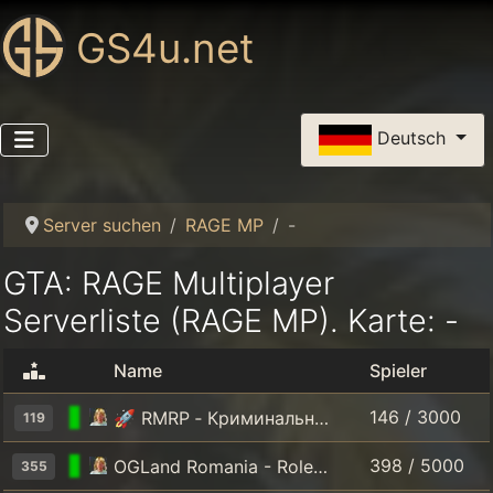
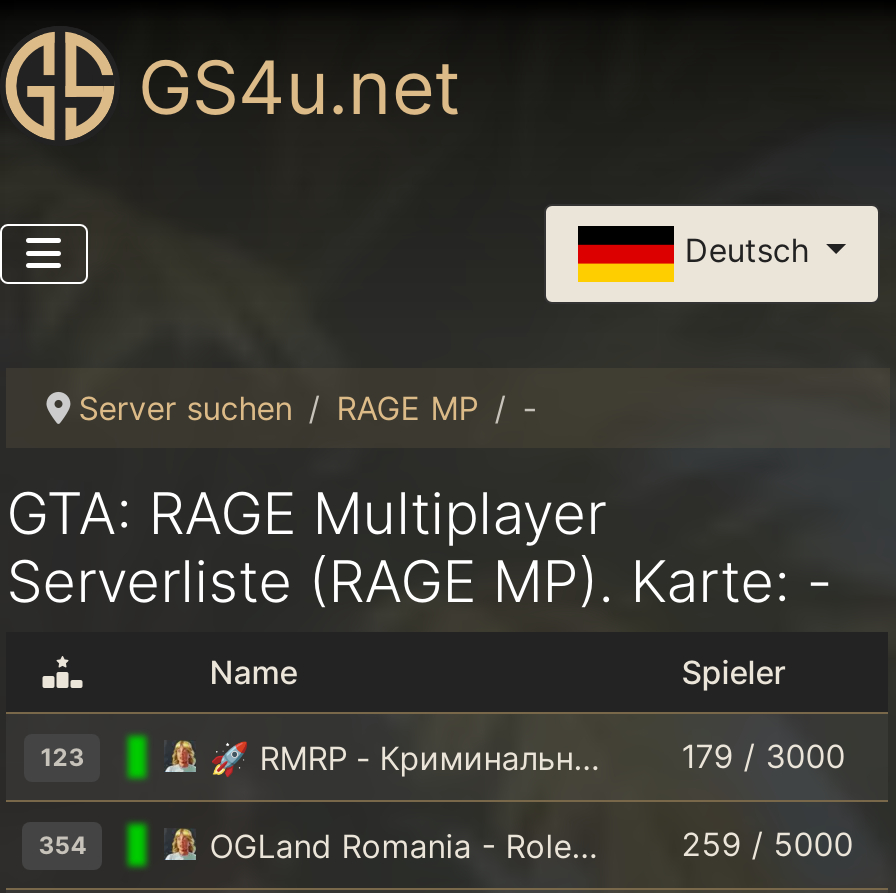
- 119
+ 123

- 146 / 3000
+ 179 / 3000

- 355
+ 354

- 398 / 5000
+ 259 / 5000
